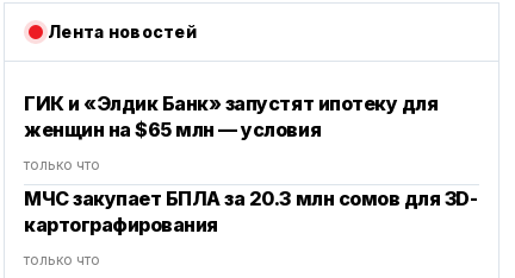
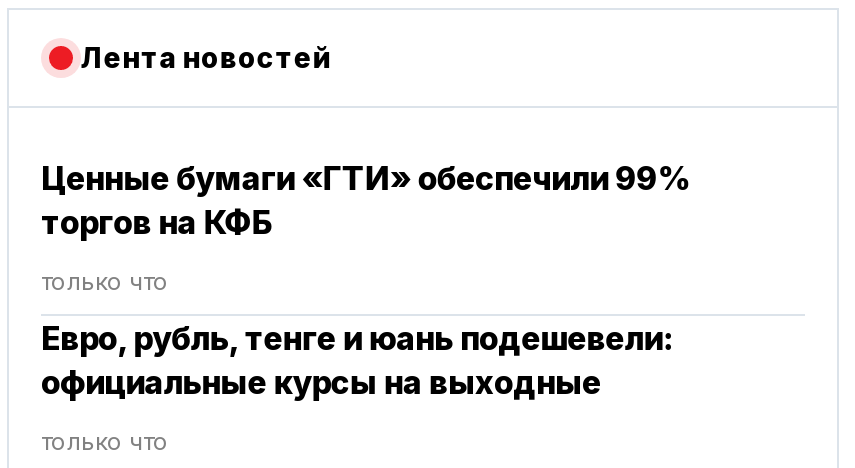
- ГИК и «Элдик Банк» запустят ипотеку для
- женщин на $65 млн — условия
+ Ценные бумаги «ГТИ» обеспечили 99%
+ торгов на КФБ

- МЧС закупает БПЛА за 20.3 млн сомов для 3D-
- картографирования
+ Евро, рубль, тенге и юань подешевели:
+ официальные курсы на выходные
